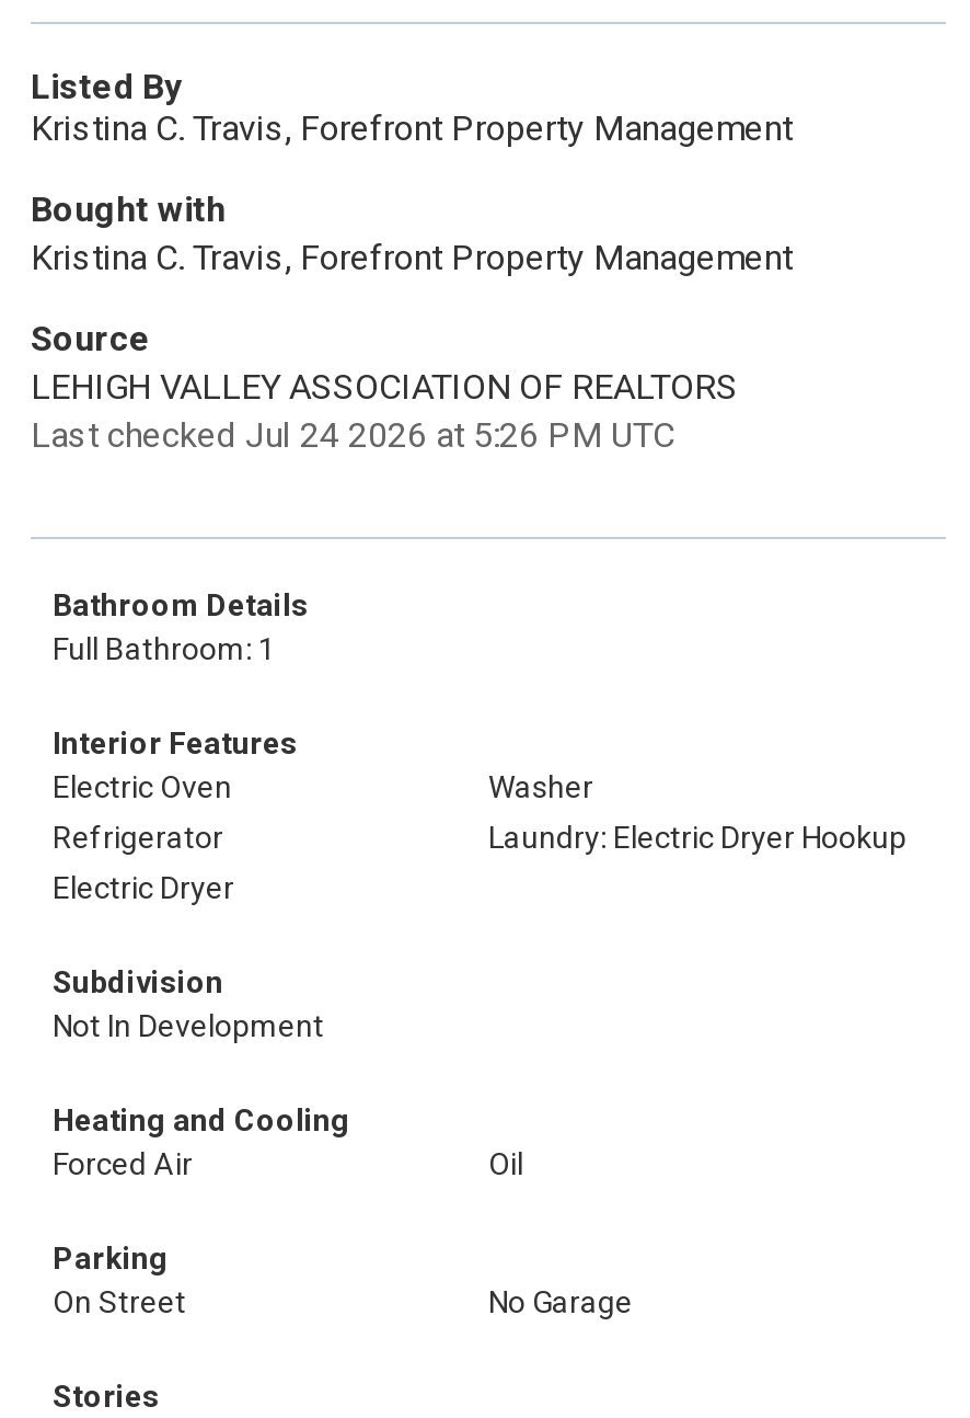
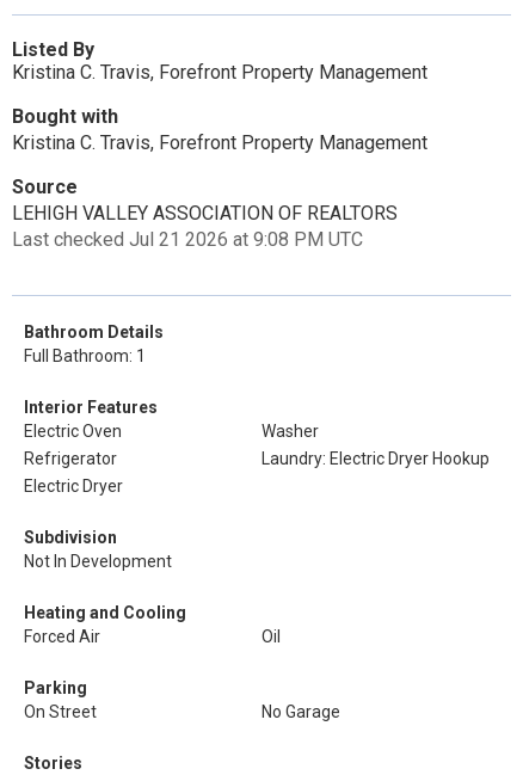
- Last checked Jul 24 2026 at 5:26 PM UTC
+ Last checked Jul 21 2026 at 9:08 PM UTC
